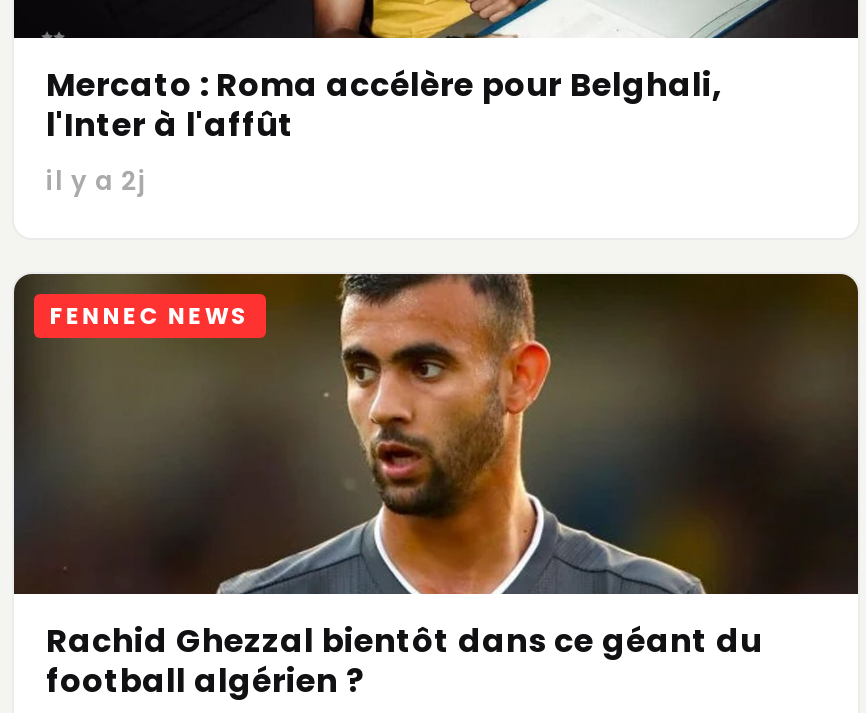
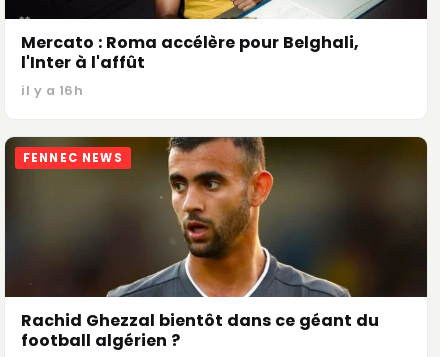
- il y a 2j
+ il y a 16h
